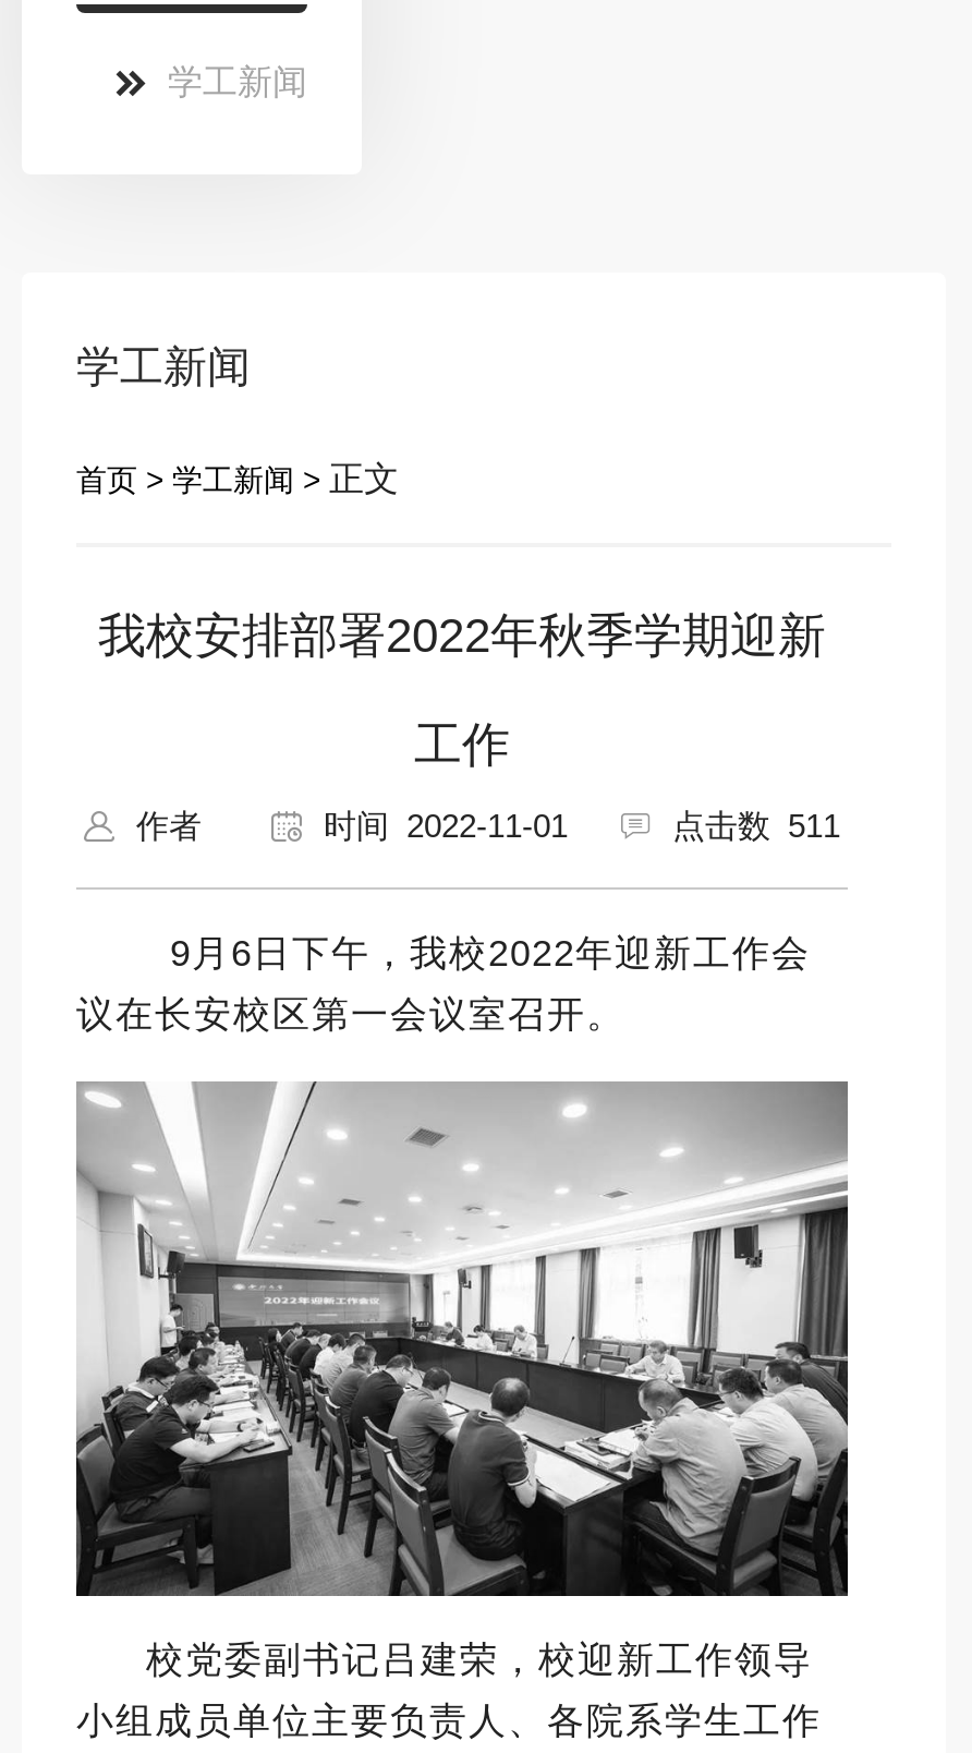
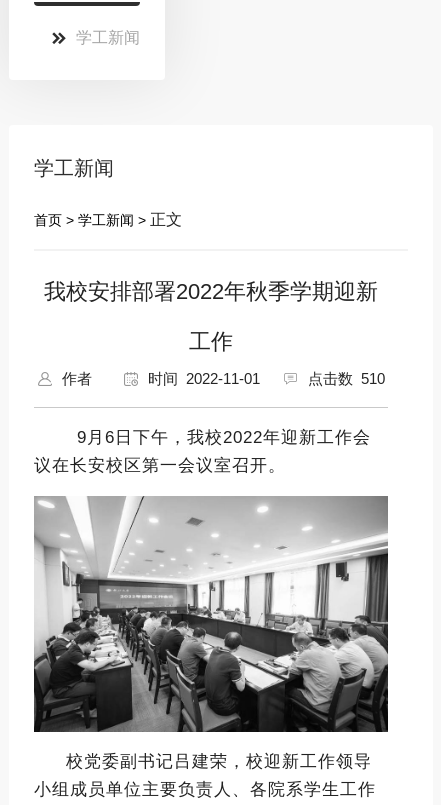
- 点击数511
+ 点击数510
